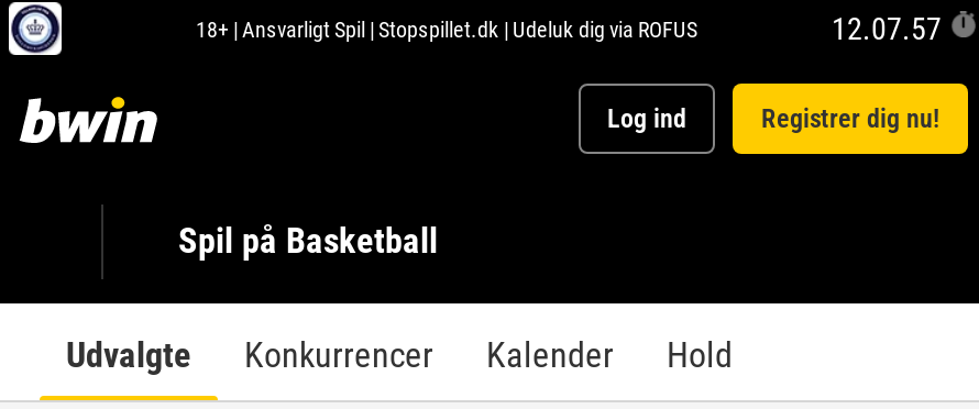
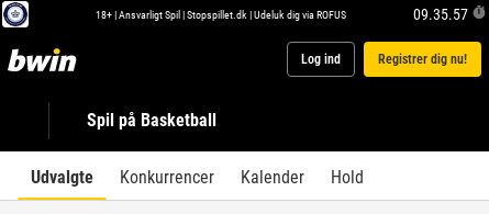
- 12.07.57
+ 09.35.57
